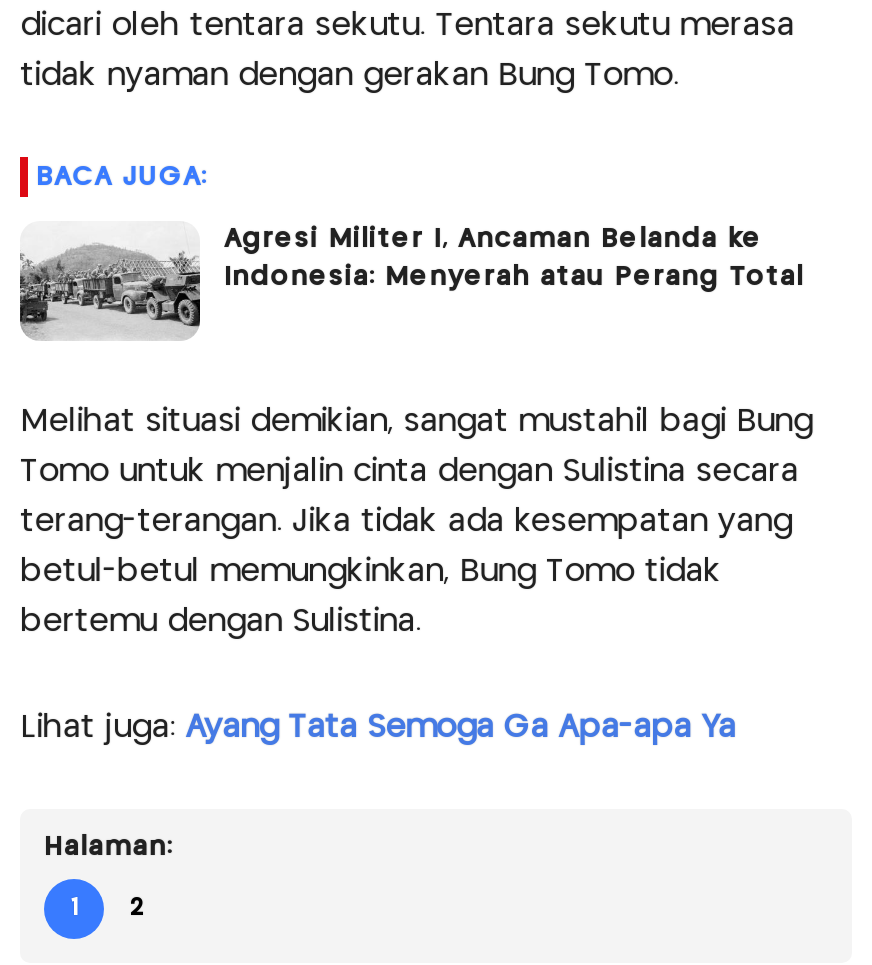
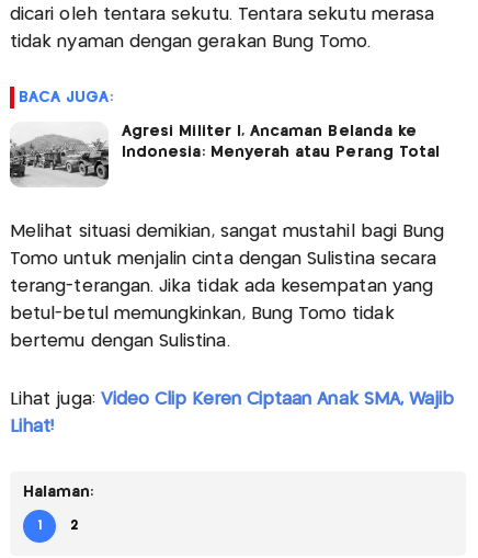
- Lihat juga: Ayang Tata Semoga Ga Apa-apa Ya
+ Lihat juga: Video Clip Keren Ciptaan Anak SMA, Wajib
+ Lihat!
